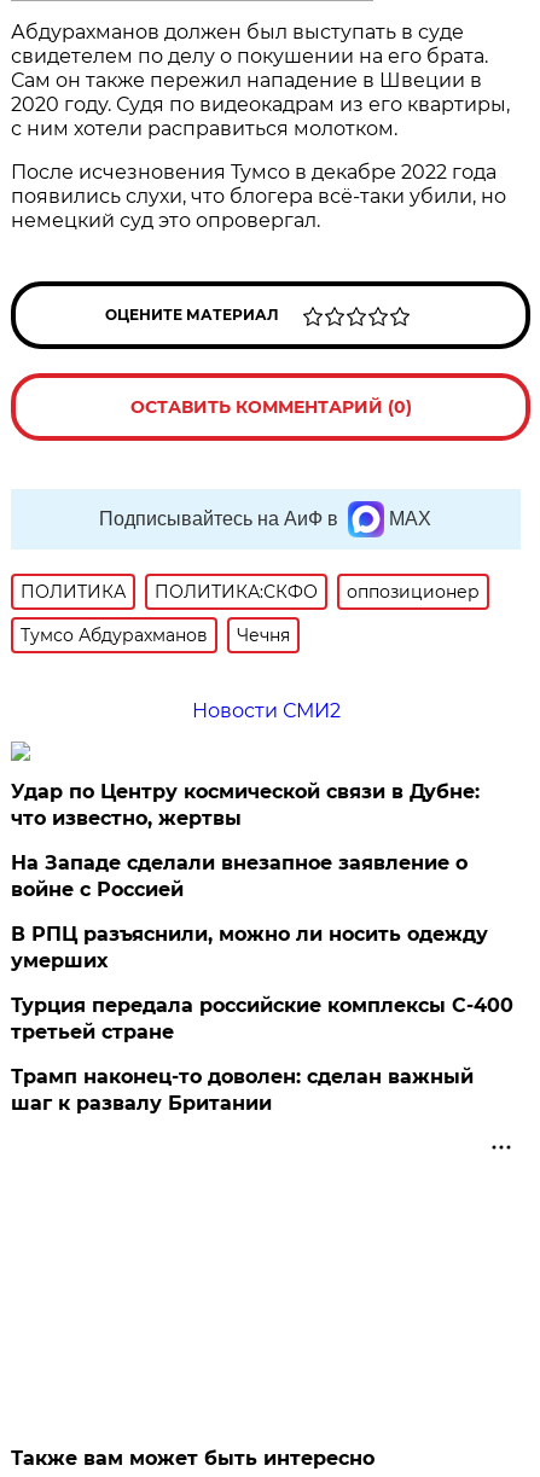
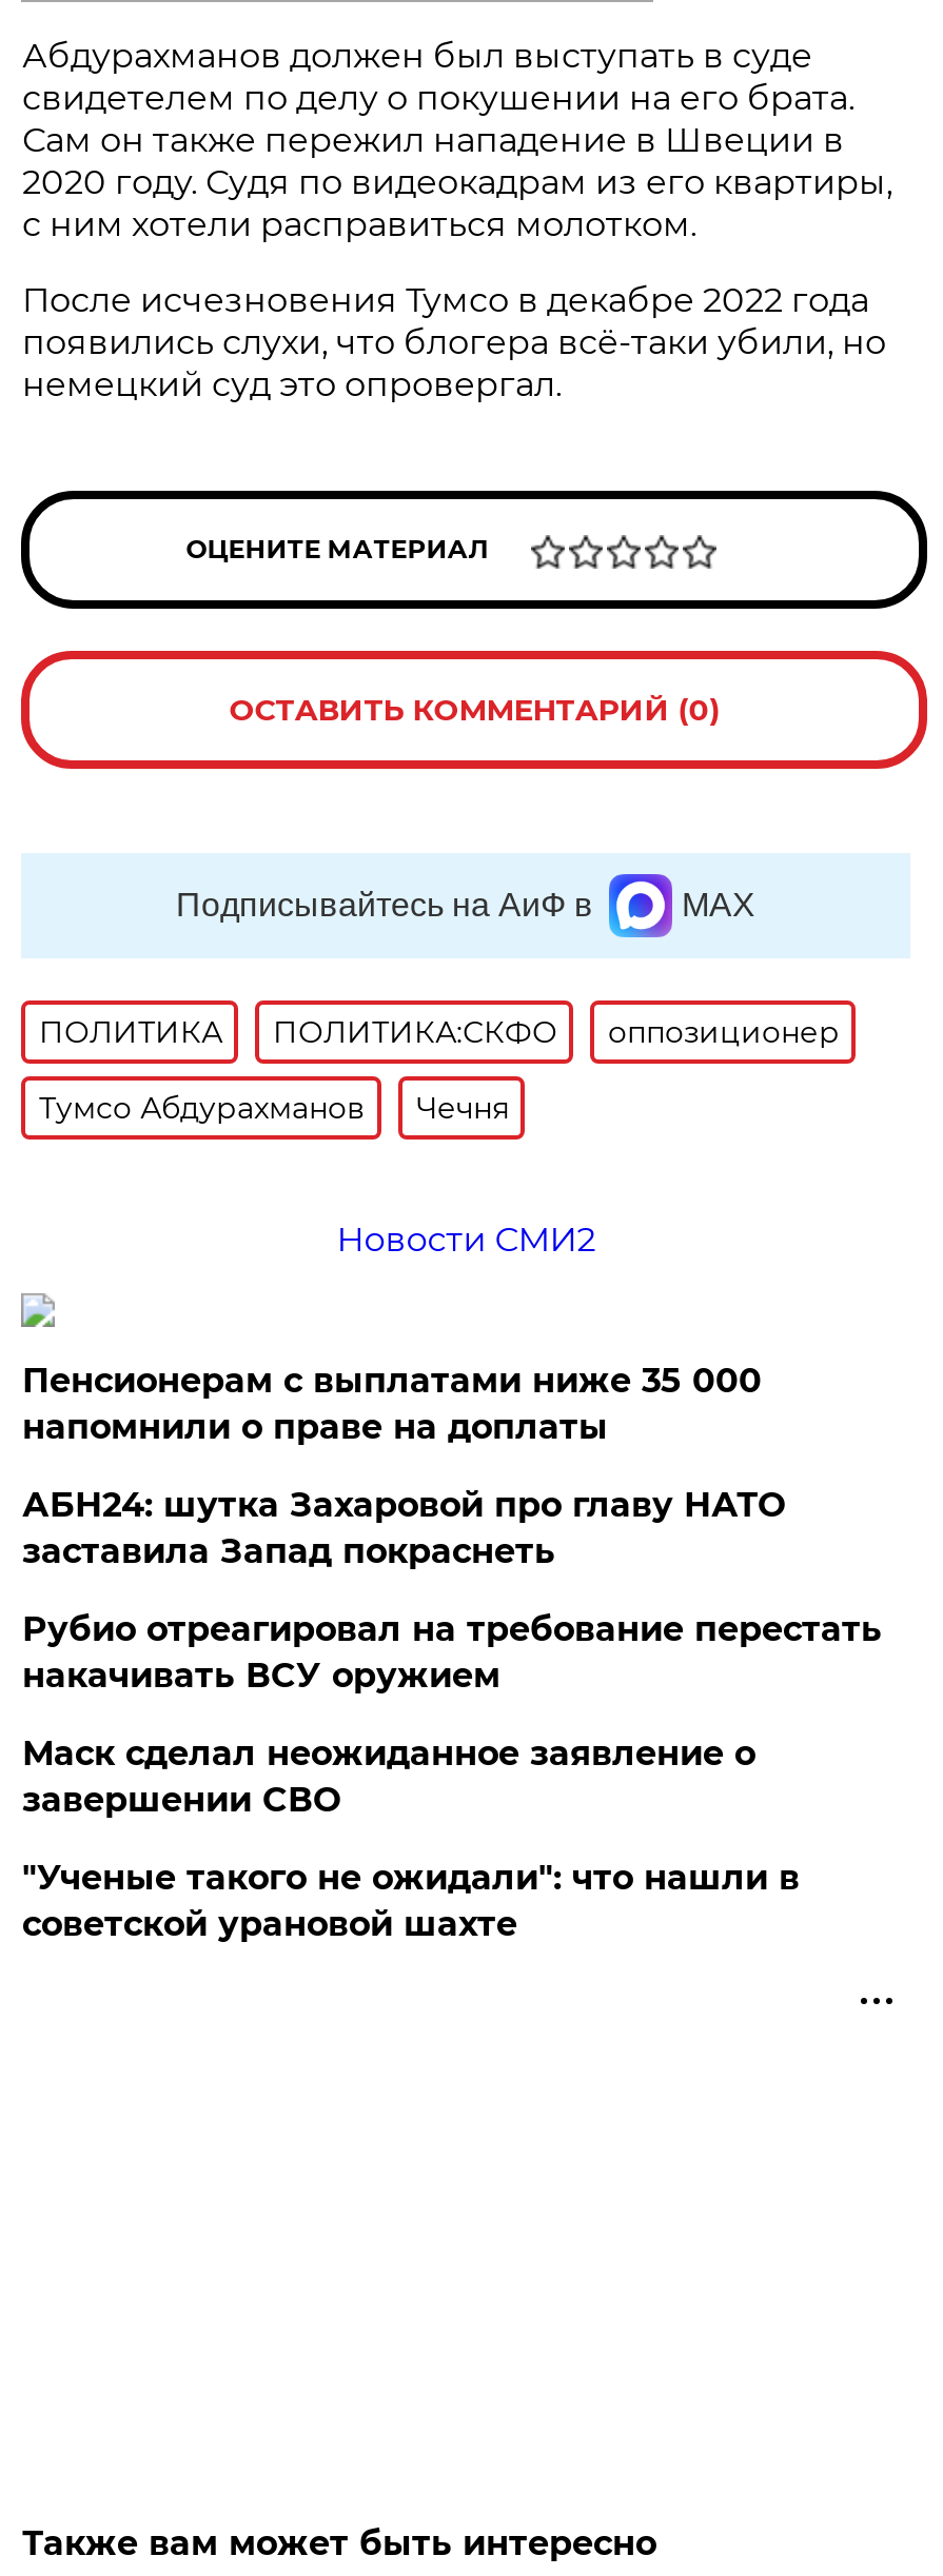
- Удар по Центру космической связи в Дубне:
- что известно, жертвы
+ Пенсионерам с выплатами ниже 35 000
+ напомнили о праве на доплаты

- На Западе сделали внезапное заявление о
- войне с Россией
+ АБН24: шутка Захаровой про главу НАТО
+ заставила Запад покраснеть

- В РПЦ разъяснили, можно ли носить одежду
- умерших
+ Рубио отреагировал на требование перестать
+ накачивать ВСУ оружием

- Турция передала российские комплексы С-400
- третьей стране
+ Маск сделал неожиданное заявление о
+ завершении СВО

- Трамп наконец-то доволен: сделан важный
- шаг к развалу Британии
+ "Ученые такого не ожидали": что нашли в
+ советской урановой шахте
